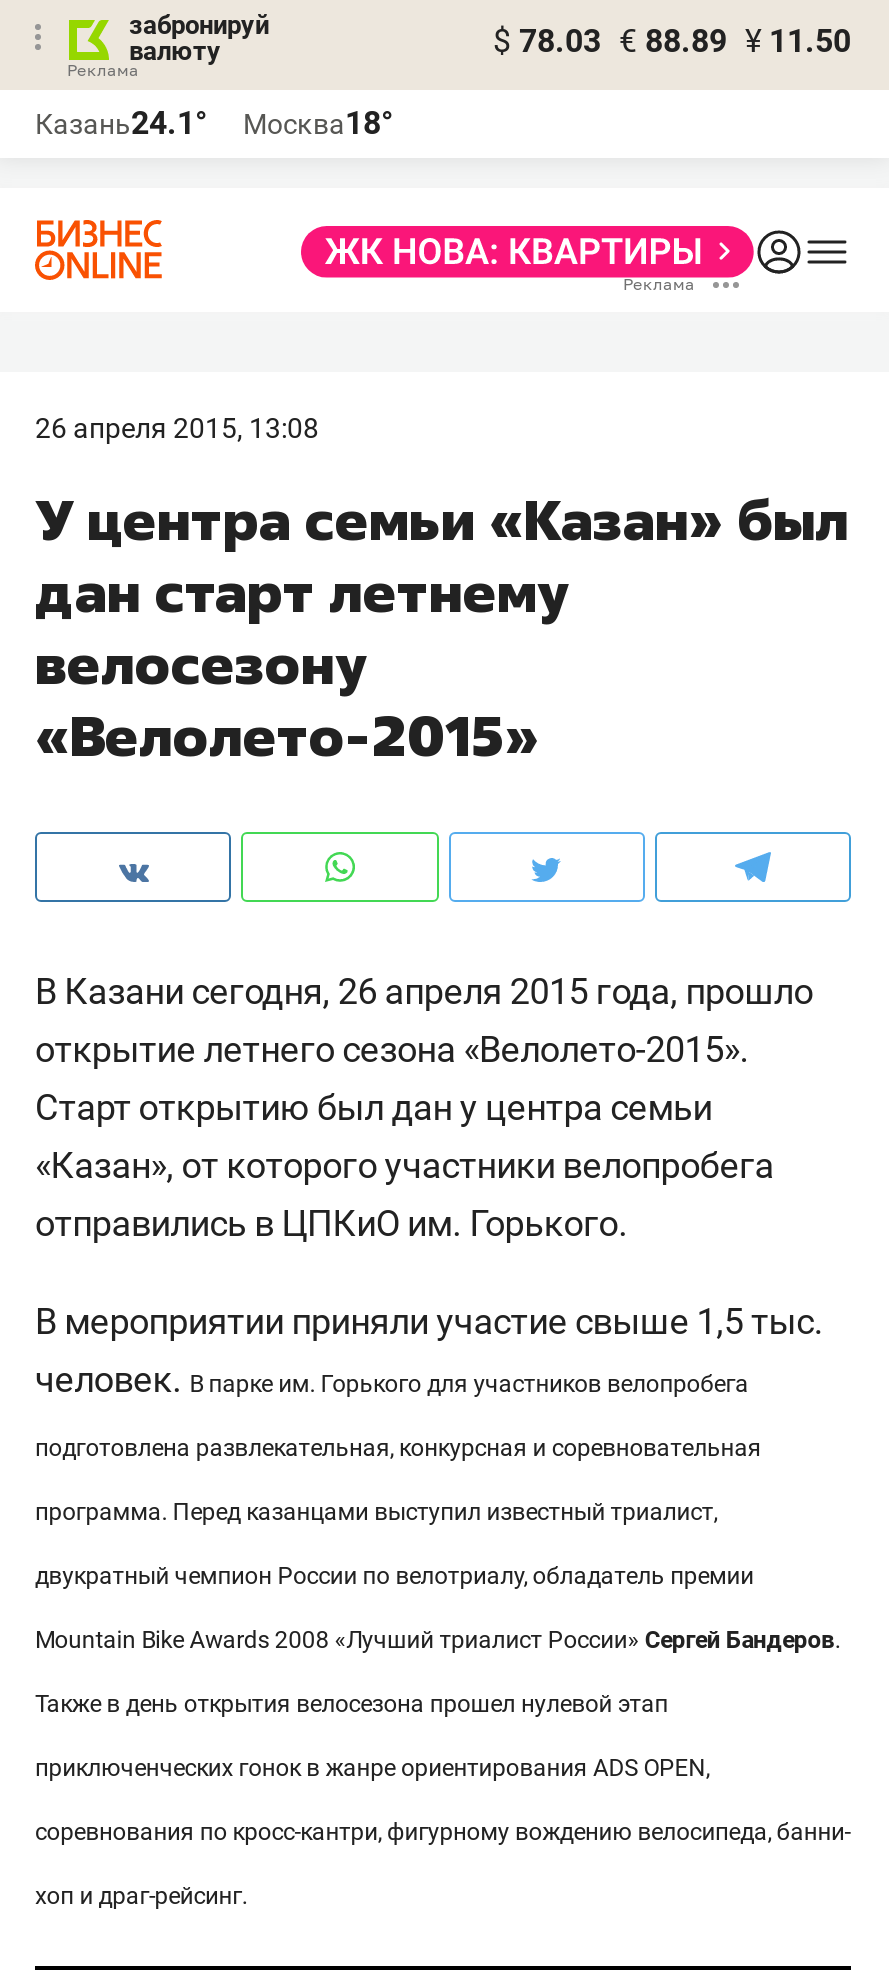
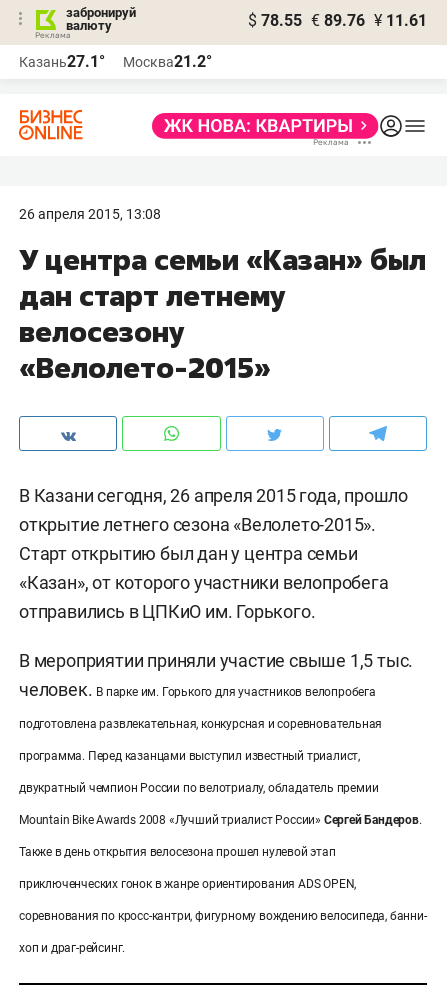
- $ 78.03 € 88.89 ¥ 11.50
+ $ 78.55 € 89.76 ¥ 11.61

- Казань24.1°
+ Казань27.1°

- Москва18°
+ Москва21.2°
